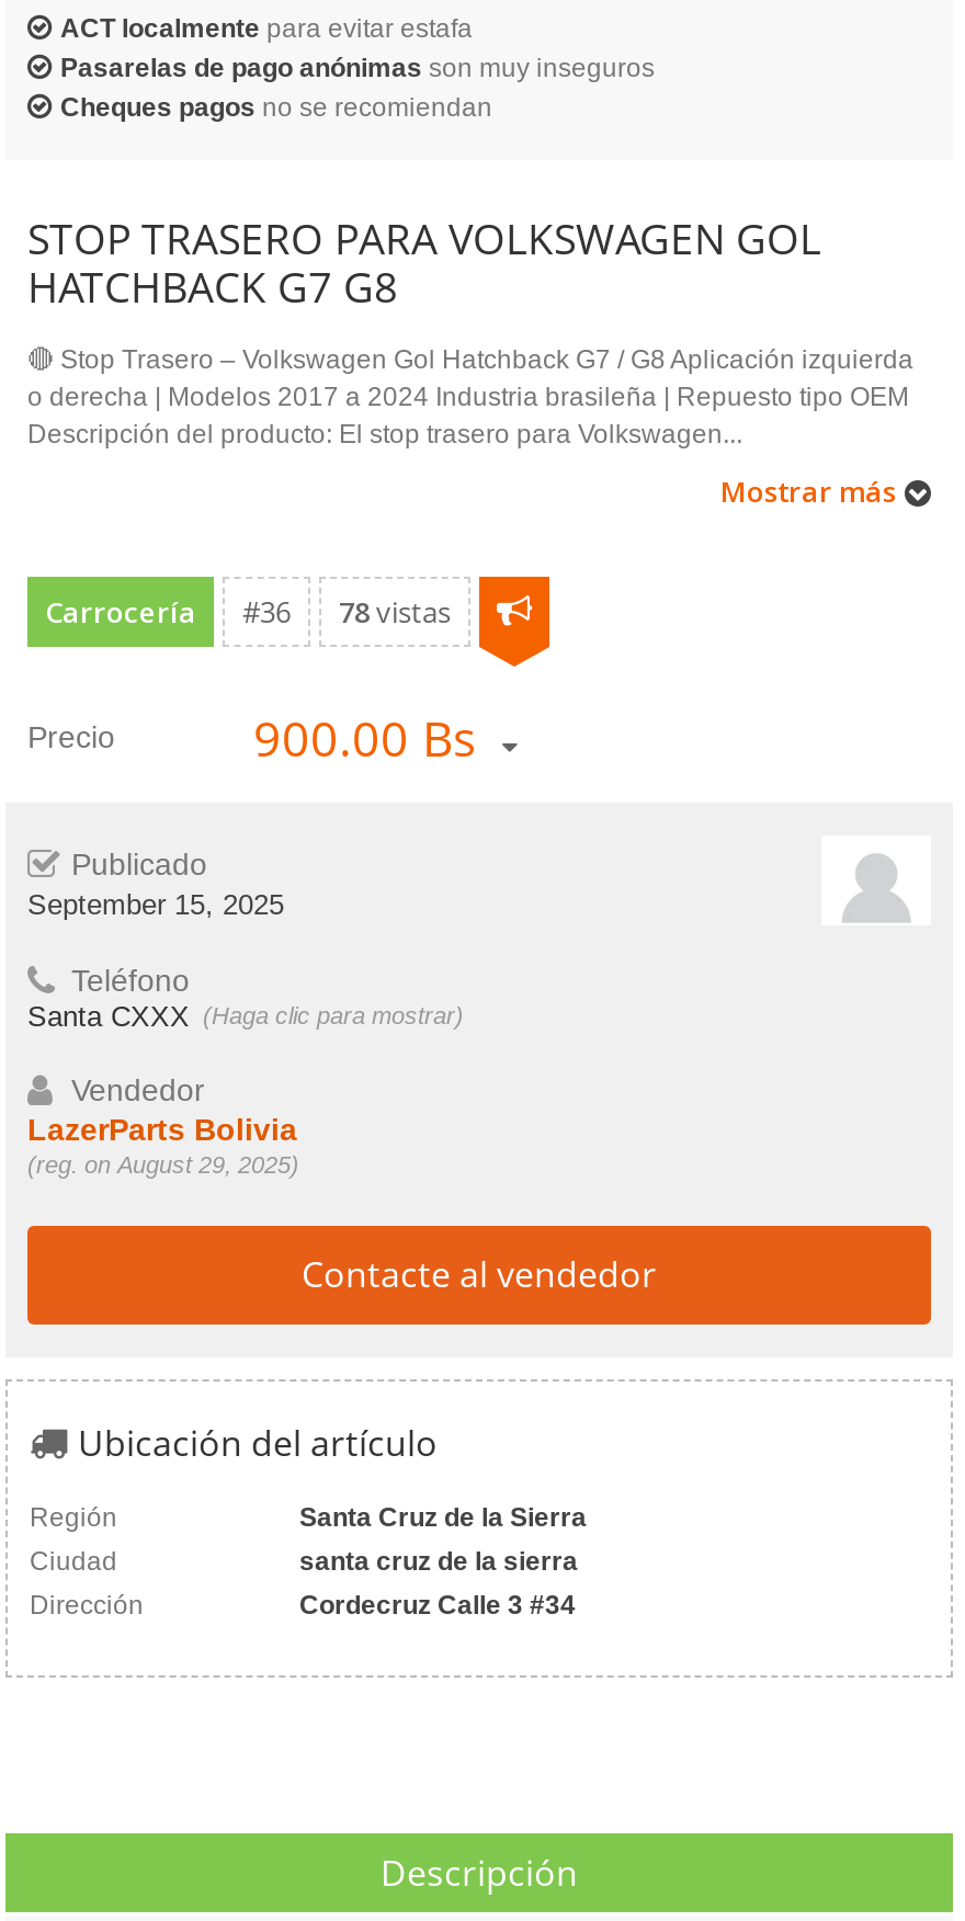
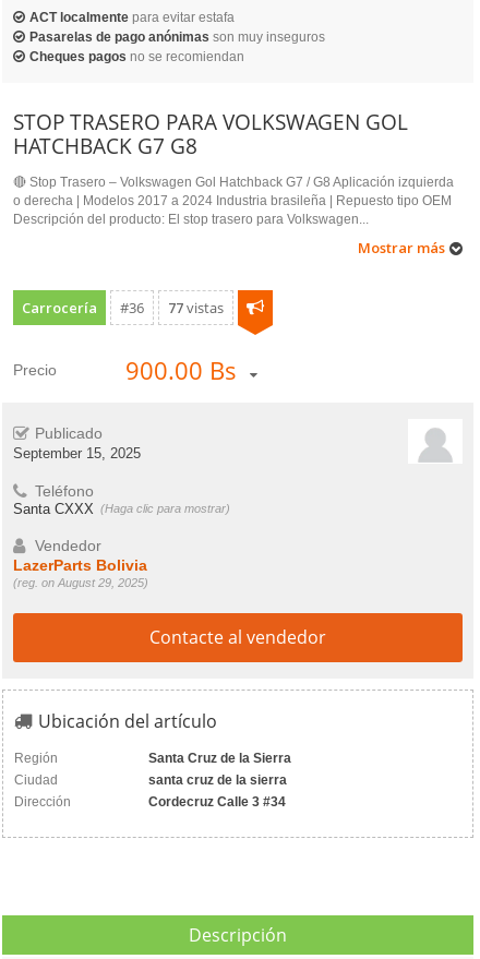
- Carrocería #36 78vistas
+ Carrocería #36 77vistas
